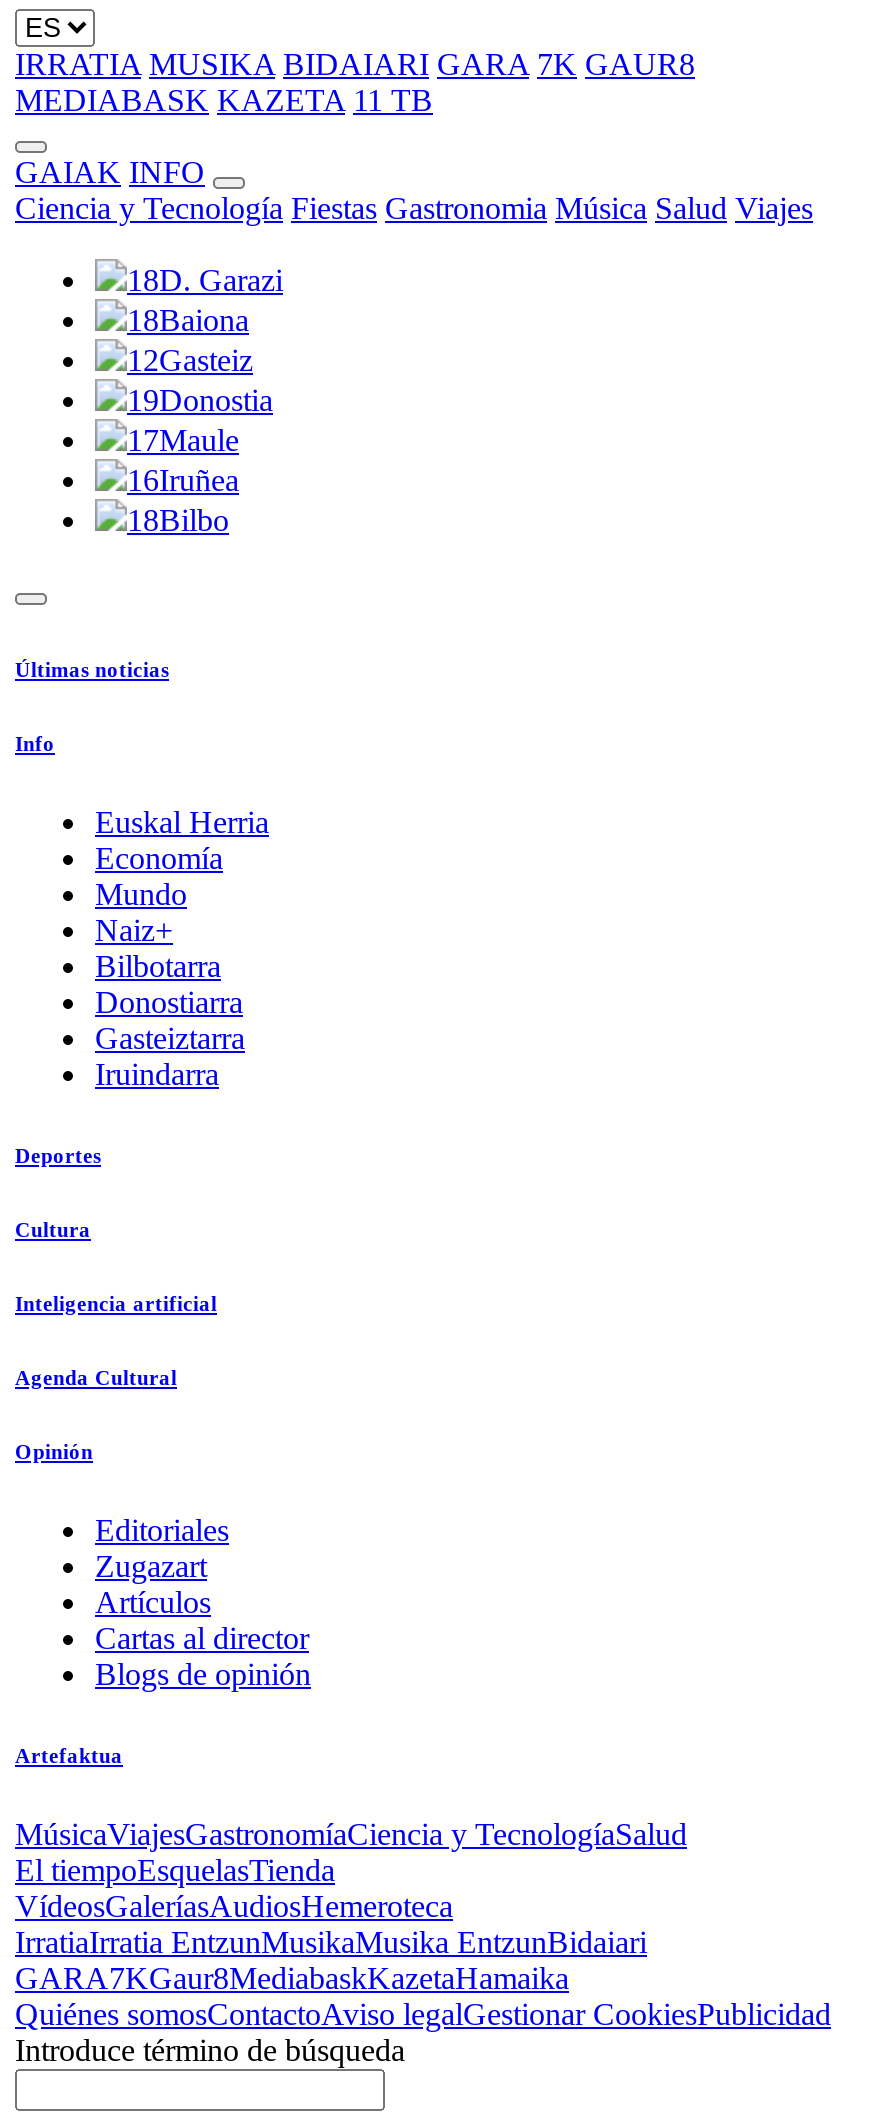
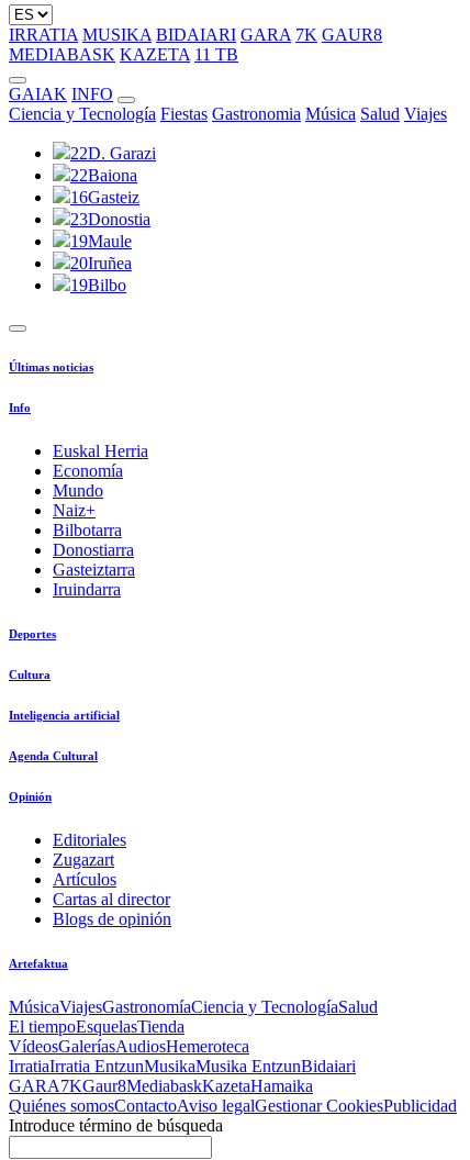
- 18D. Garazi
+ 22D. Garazi

- 18Baiona
+ 22Baiona

- 12Gasteiz
+ 16Gasteiz

- 19Donostia
+ 23Donostia

- 17Maule
+ 19Maule

- 16Iruñea
+ 20Iruñea

- 18Bilbo
+ 19Bilbo
